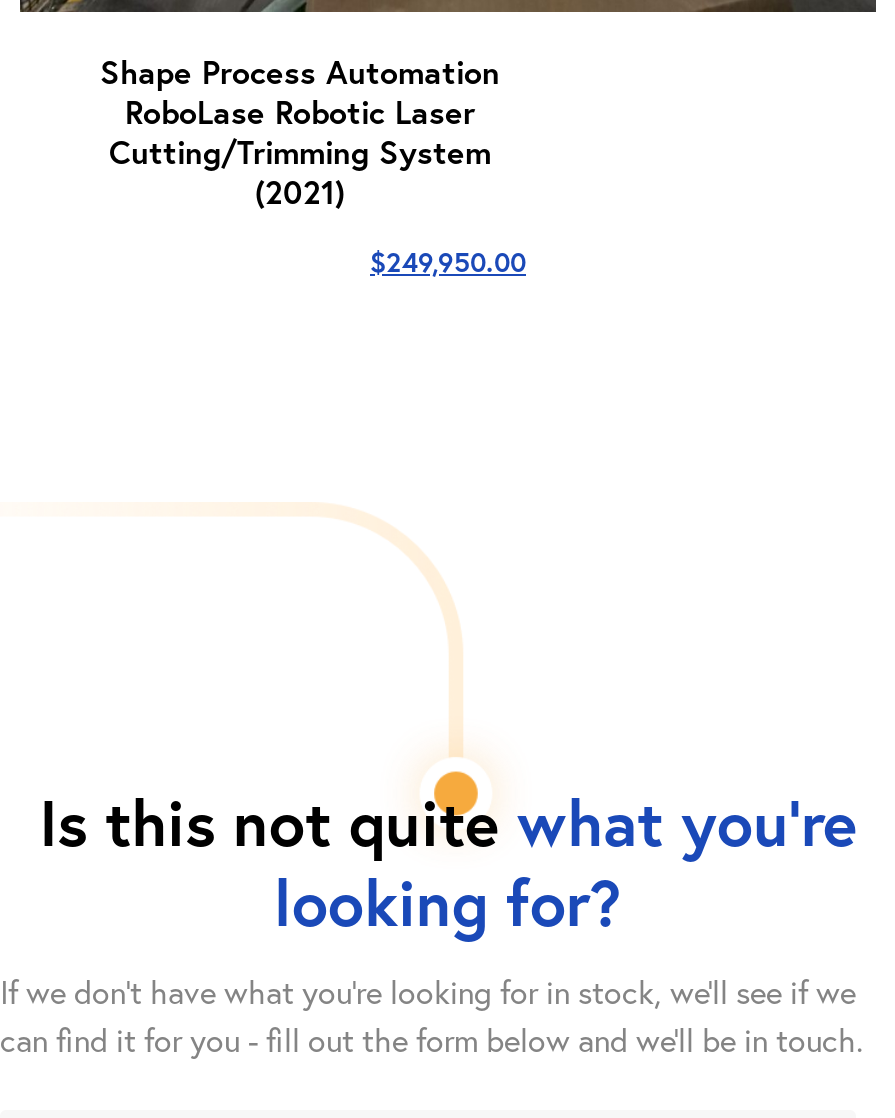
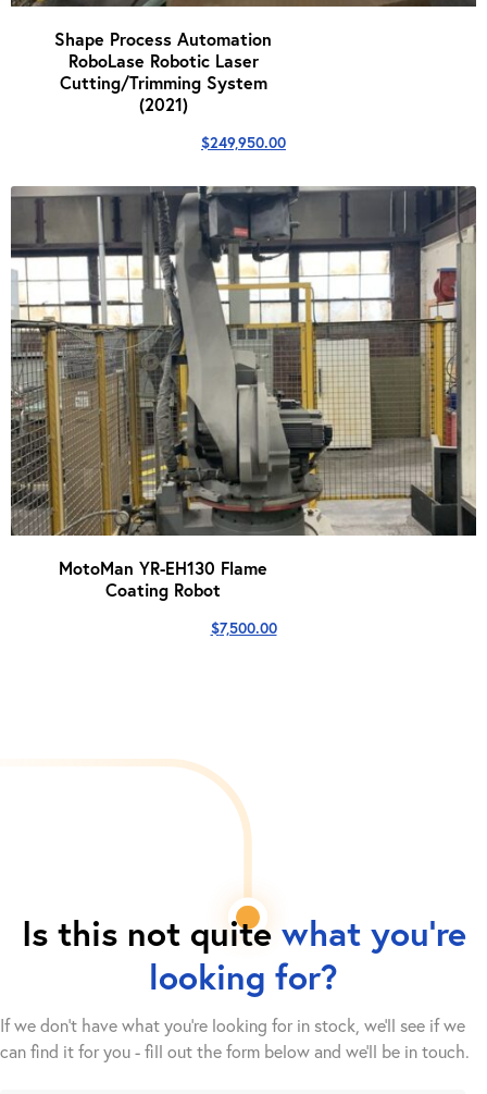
+ [image]
+ MotoMan YR-EH130 Flame
+ Coating Robot
+ $7,500.00
